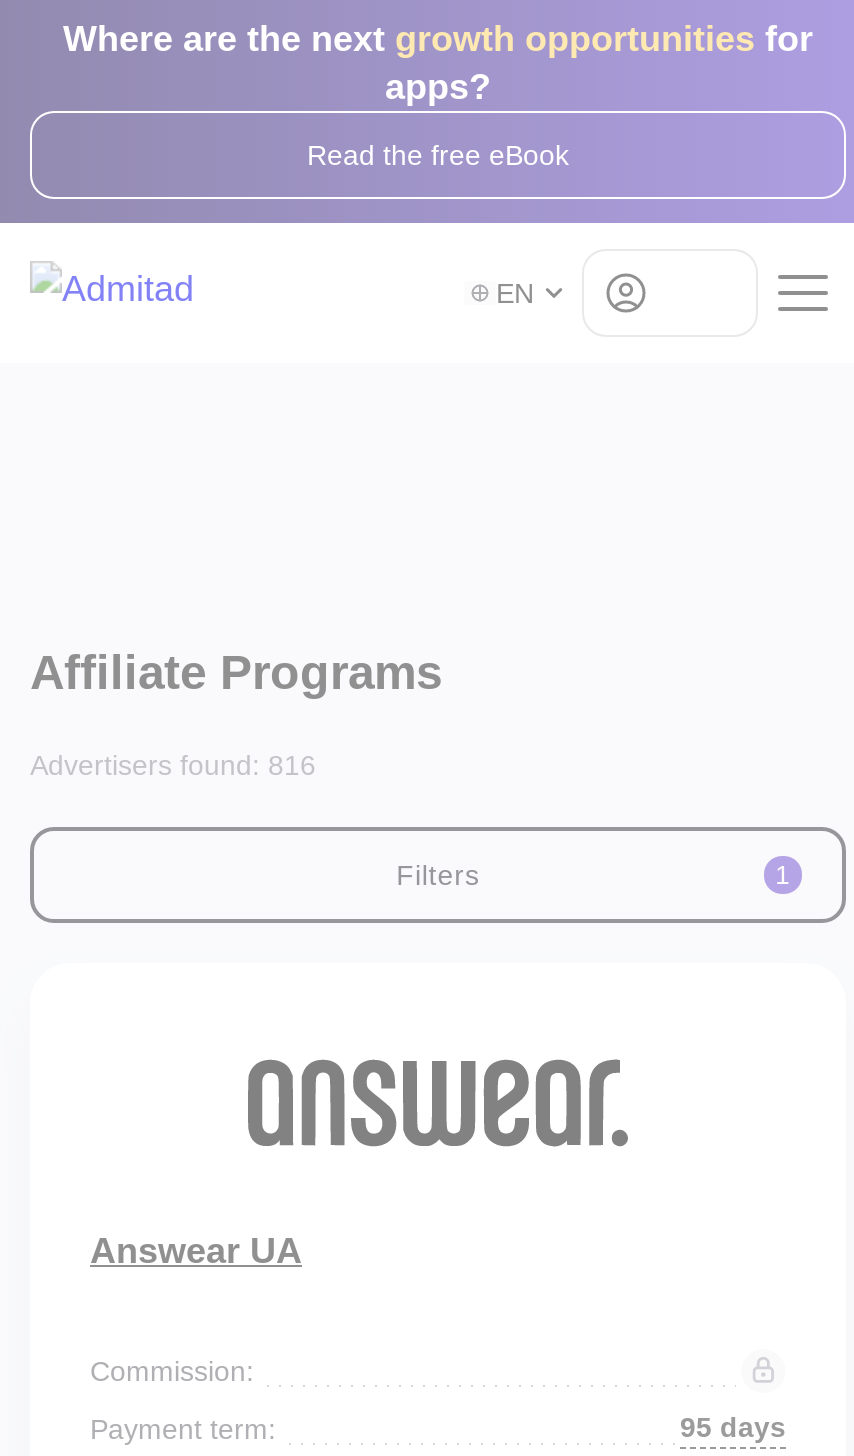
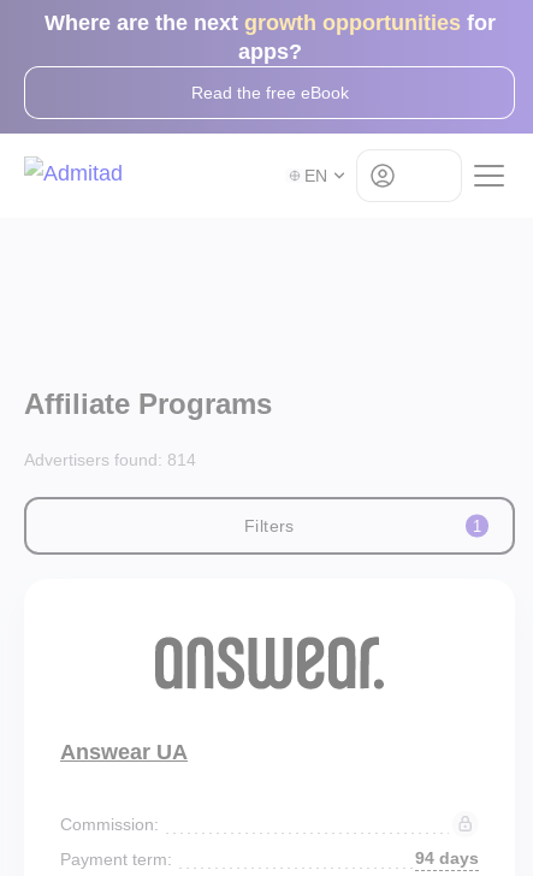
- Advertisers found: 816
+ Advertisers found: 814

- 95 days
+ 94 days
